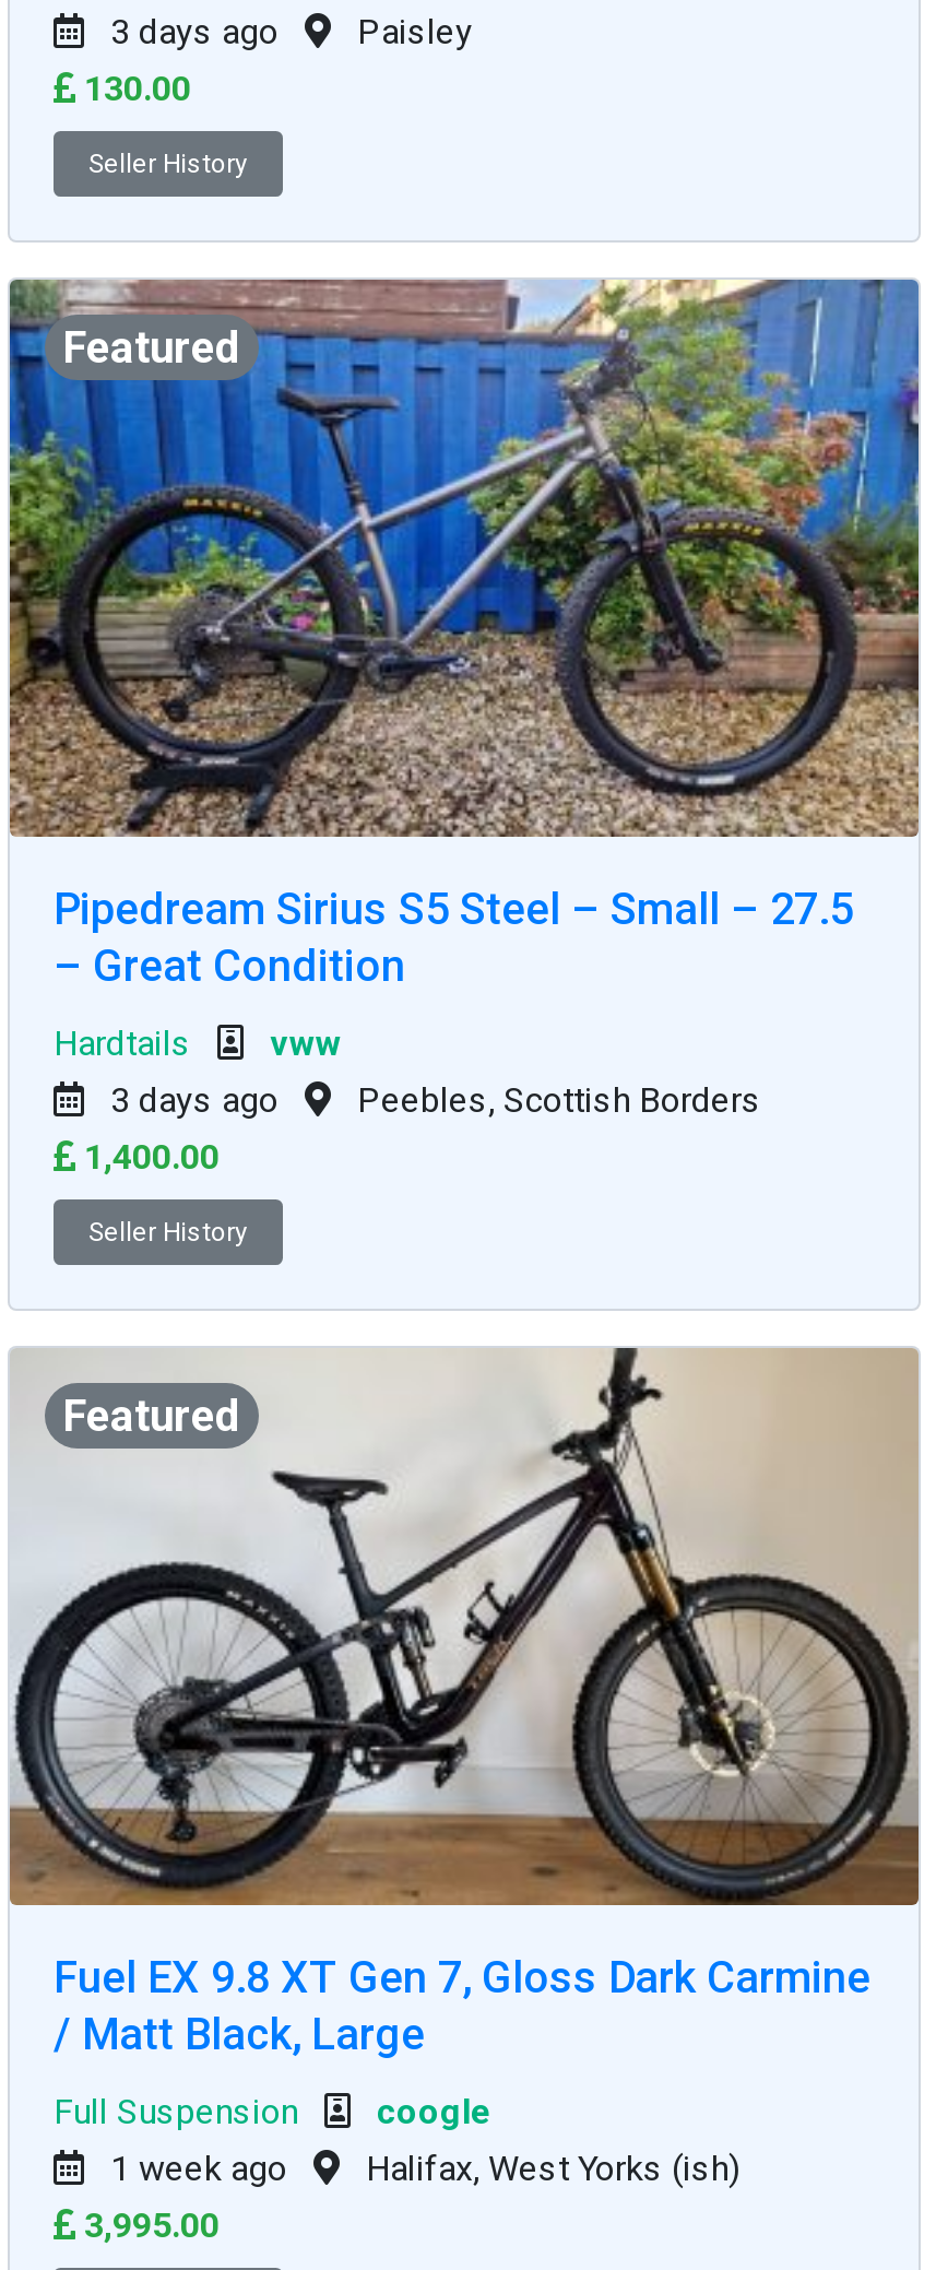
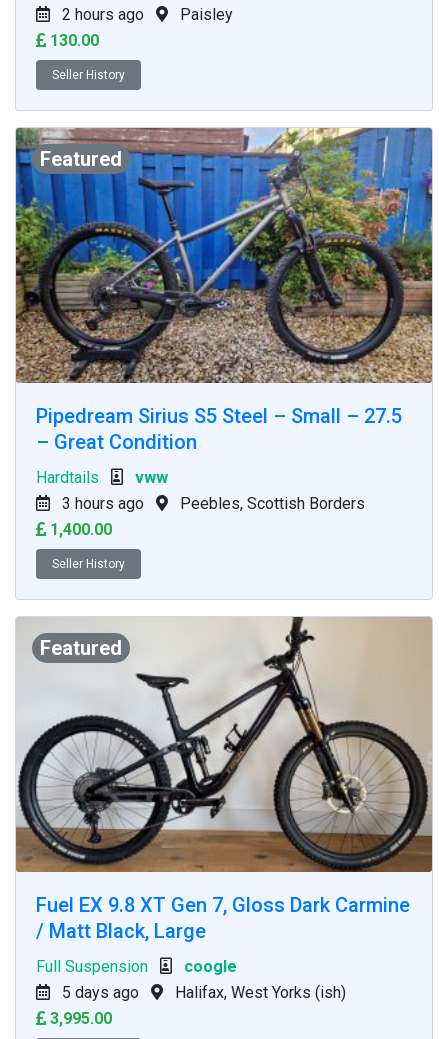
- 3 days ago Paisley
+ 2 hours ago Paisley

- 3 days ago Peebles, Scottish Borders
+ 3 hours ago Peebles, Scottish Borders

- 1 week ago Halifax, West Yorks (ish)
+ 5 days ago Halifax, West Yorks (ish)
